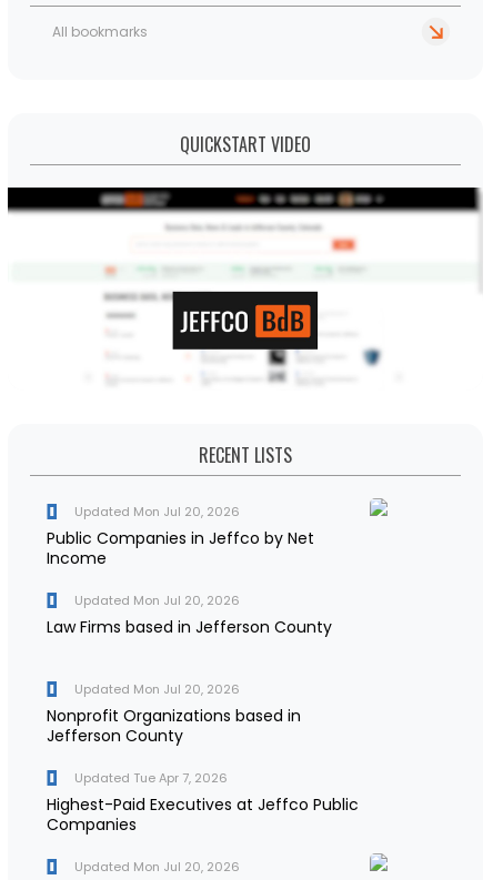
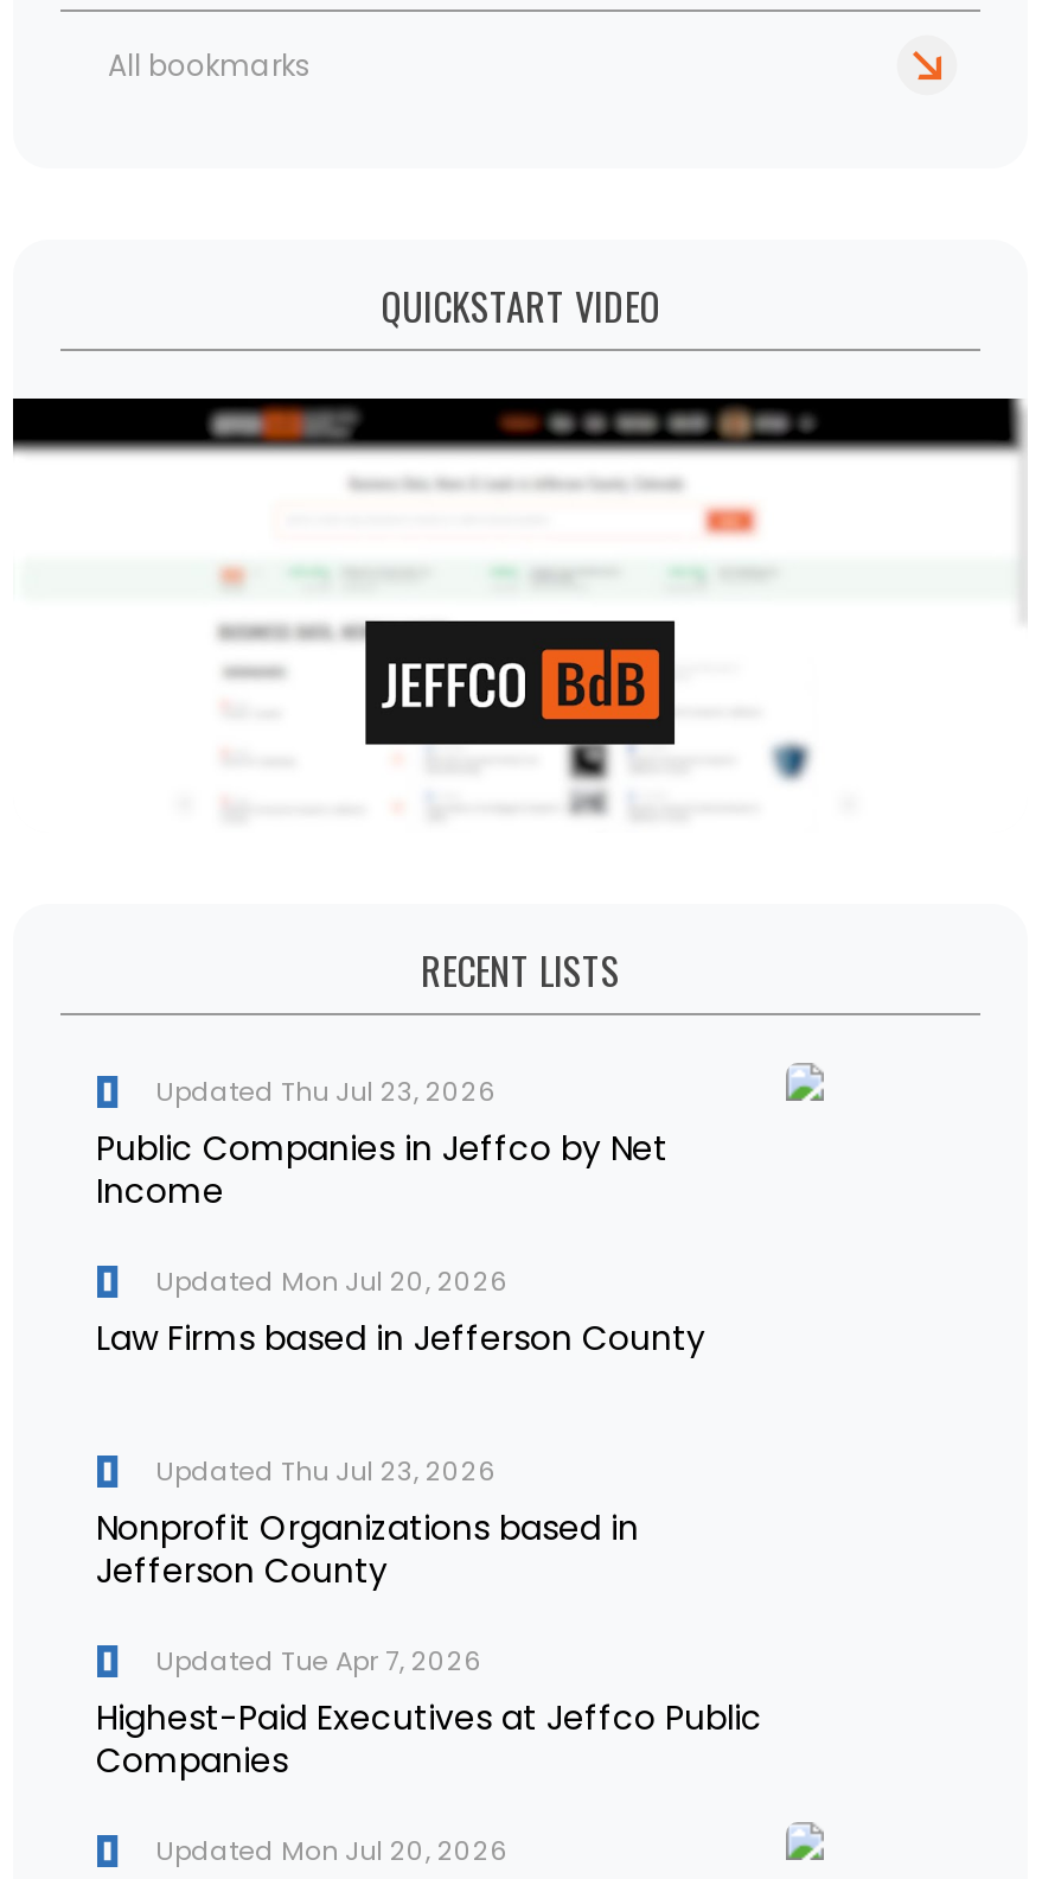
- Updated Mon Jul 20, 2026
+ Updated Thu Jul 23, 2026

- Updated Mon Jul 20, 2026
+ Updated Thu Jul 23, 2026
